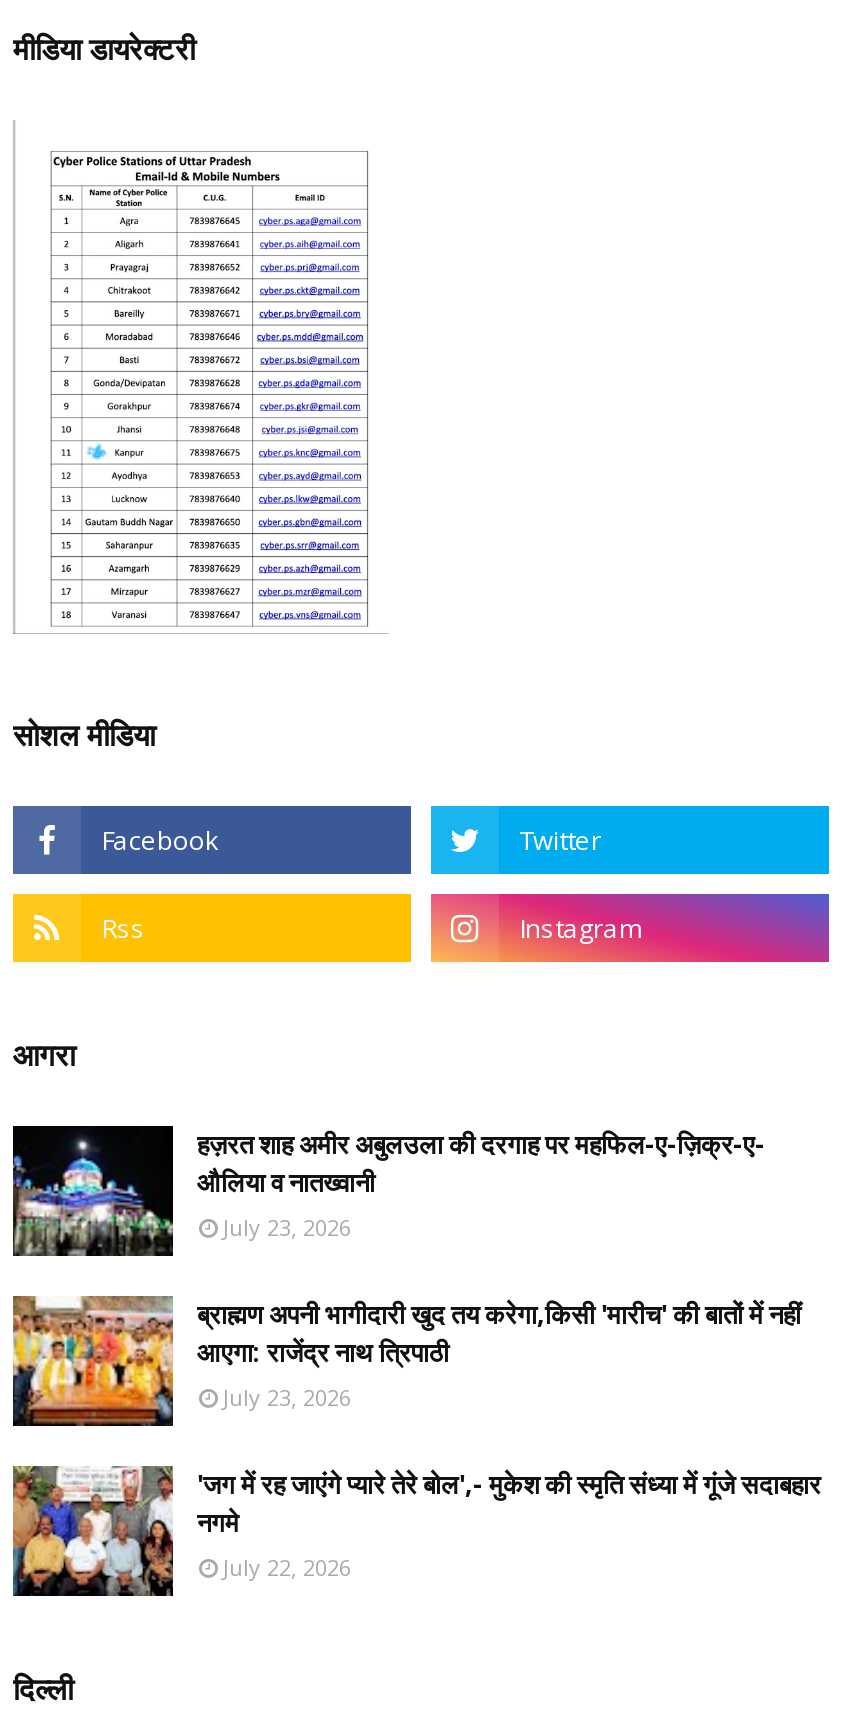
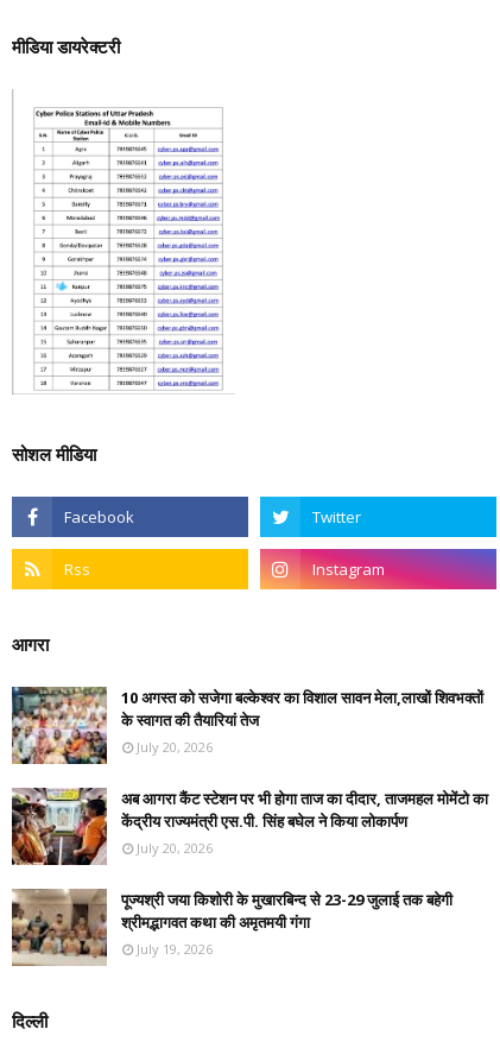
- [image]
- हज़रत शाह अमीर अबुलउला की दरगाह पर महफिल-ए-ज़िक्र-ए-
- औलिया व नातख्वानी
- July 23, 2026
+ [image]
+ 10 अगस्त को सजेगा बल्केश्वर का विशाल सावन मेला,लाखों शिवभक्तों
+ के स्वागत की तैयारियां तेज
+ July 20, 2026

- [image]
- ब्राह्मण अपनी भागीदारी खुद तय करेगा,किसी 'मारीच' की बातों में नहीं
- आएगा: राजेंद्र नाथ त्रिपाठी
- July 23, 2026
+ [image]
+ अब आगरा कैंट स्टेशन पर भी होगा ताज का दीदार, ताजमहल मोमेंटो का
+ केंद्रीय राज्यमंत्री एस.पी. सिंह बघेल ने किया लोकार्पण
+ July 20, 2026

- [image]
- 'जग में रह जाएंगे प्यारे तेरे बोल',- मुकेश की स्मृति संध्या में गूंजे सदाबहार
- नगमे
- July 22, 2026
+ [image]
+ पूज्यश्री जया किशोरी के मुखारबिन्द से 23-29 जुलाई तक बहेगी
+ श्रीमद्भागवत कथा की अमृतमयी गंगा
+ July 19, 2026
